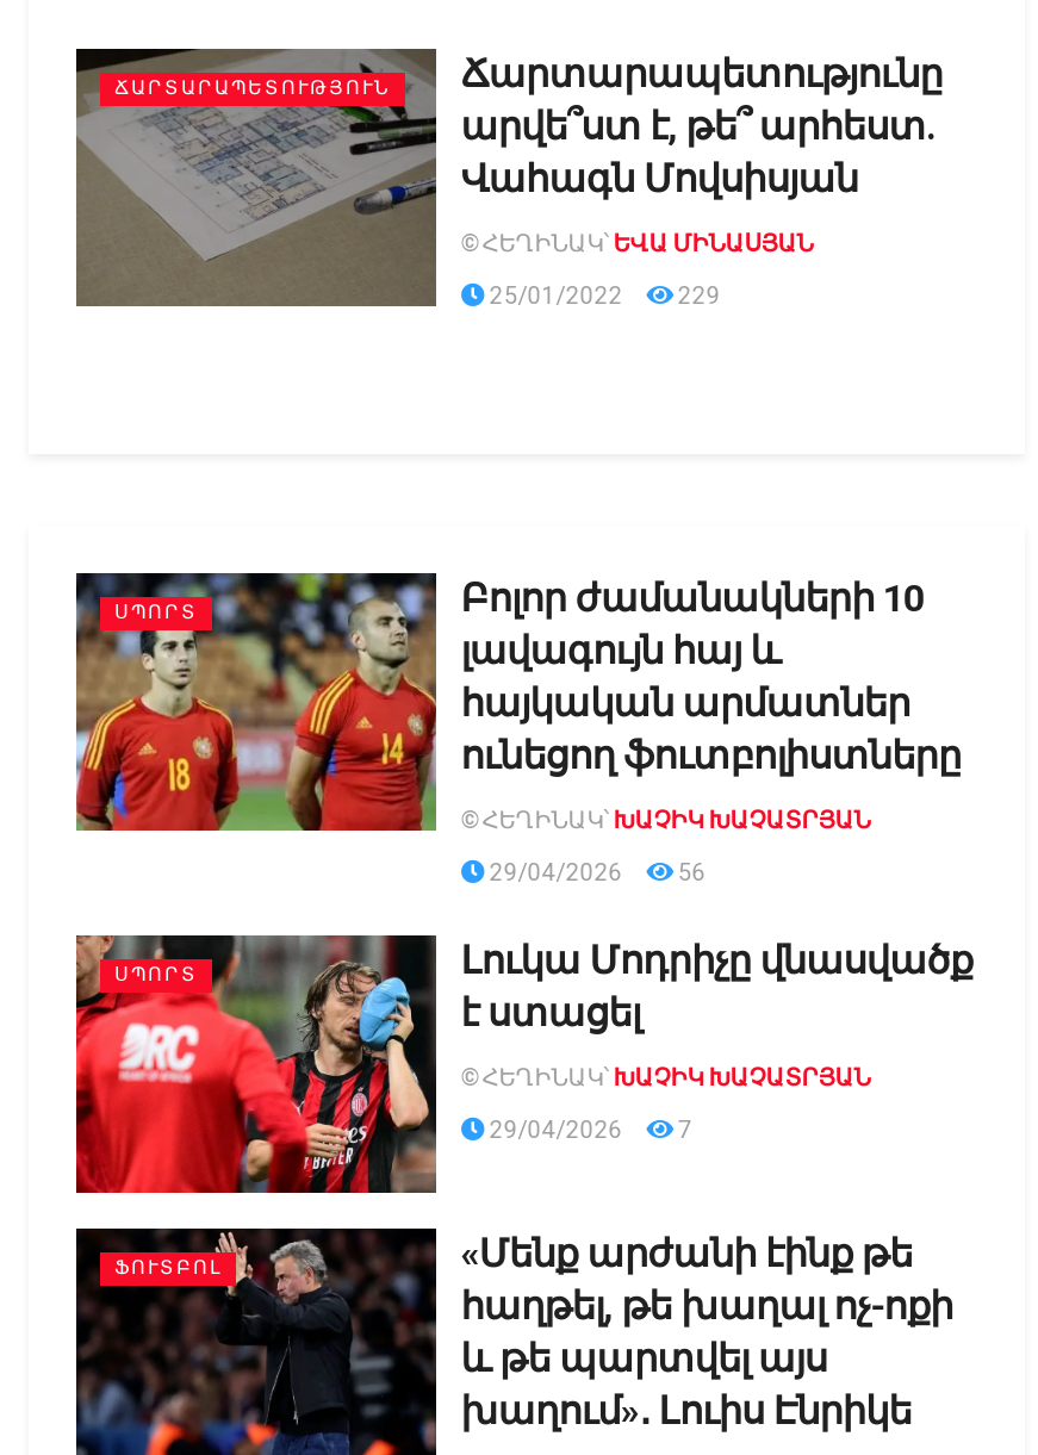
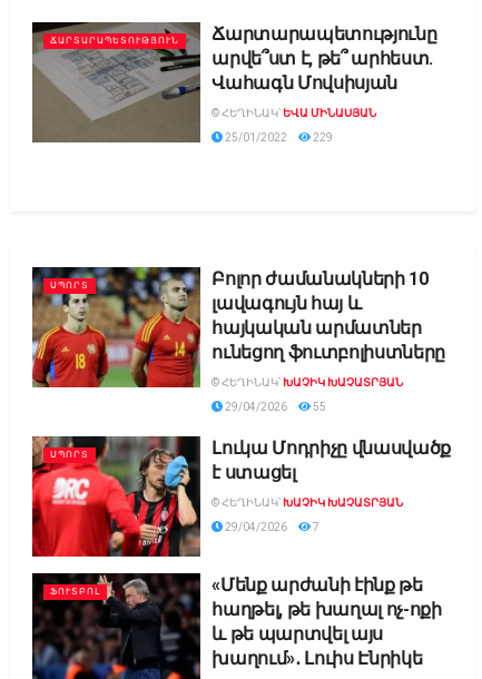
- 29/04/2026 56
+ 29/04/2026 55
